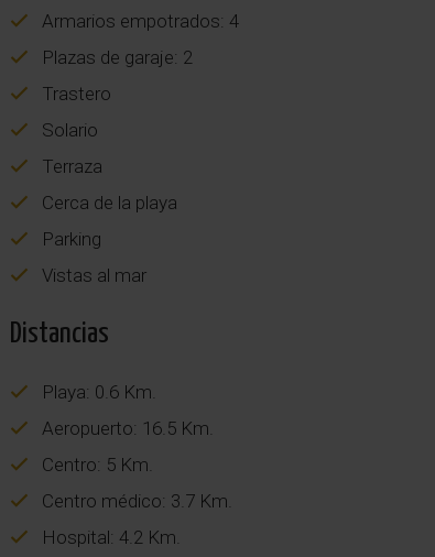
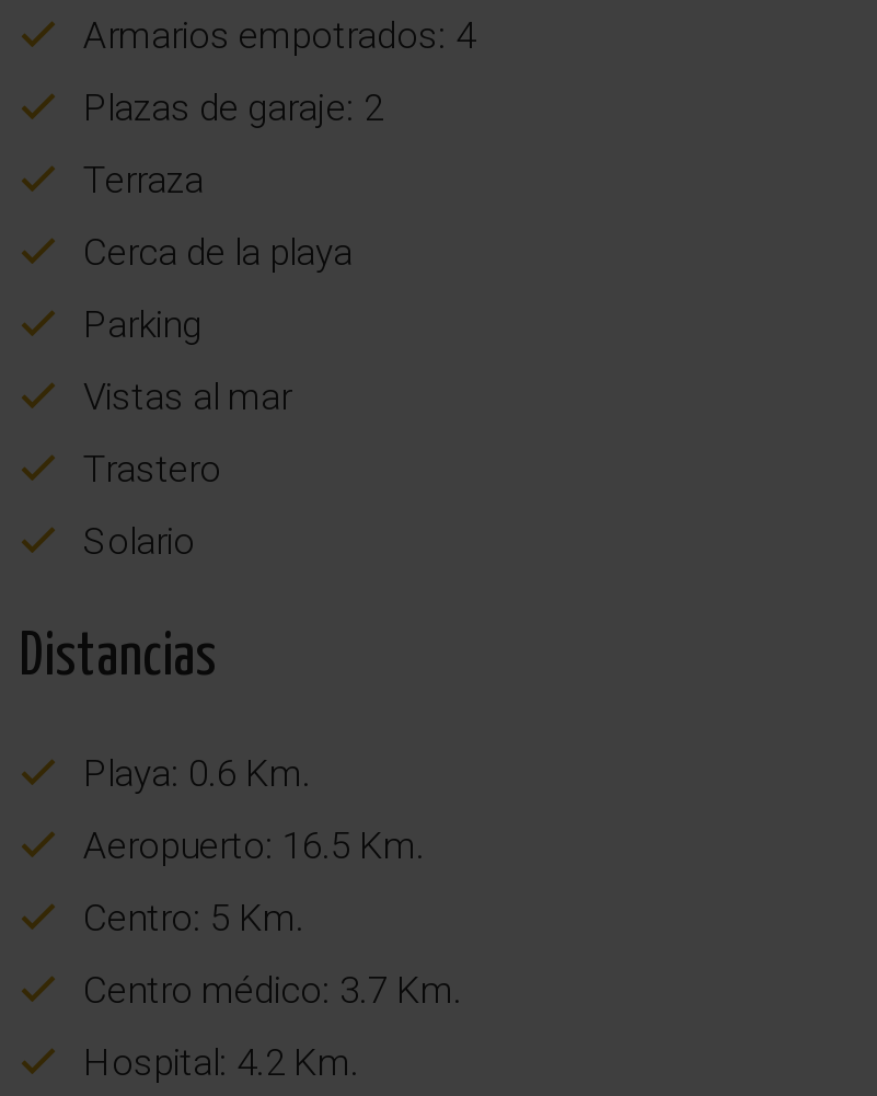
moved down: Trastero | Solario

moved up: Terraza | Cerca de la playa | Parking | Vistas al mar
